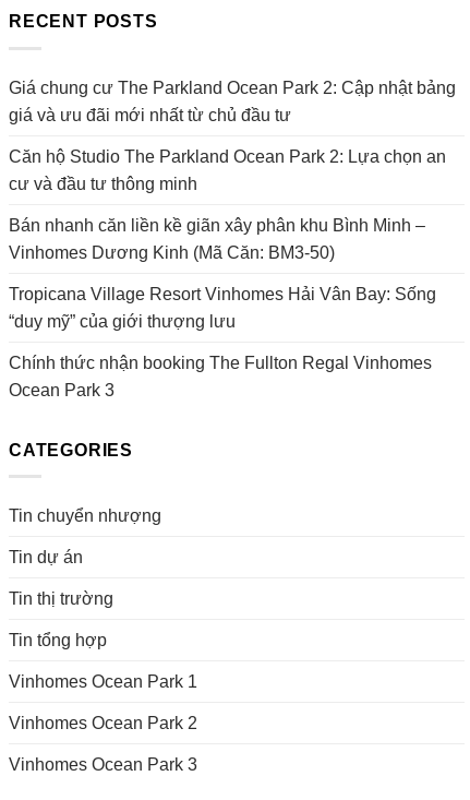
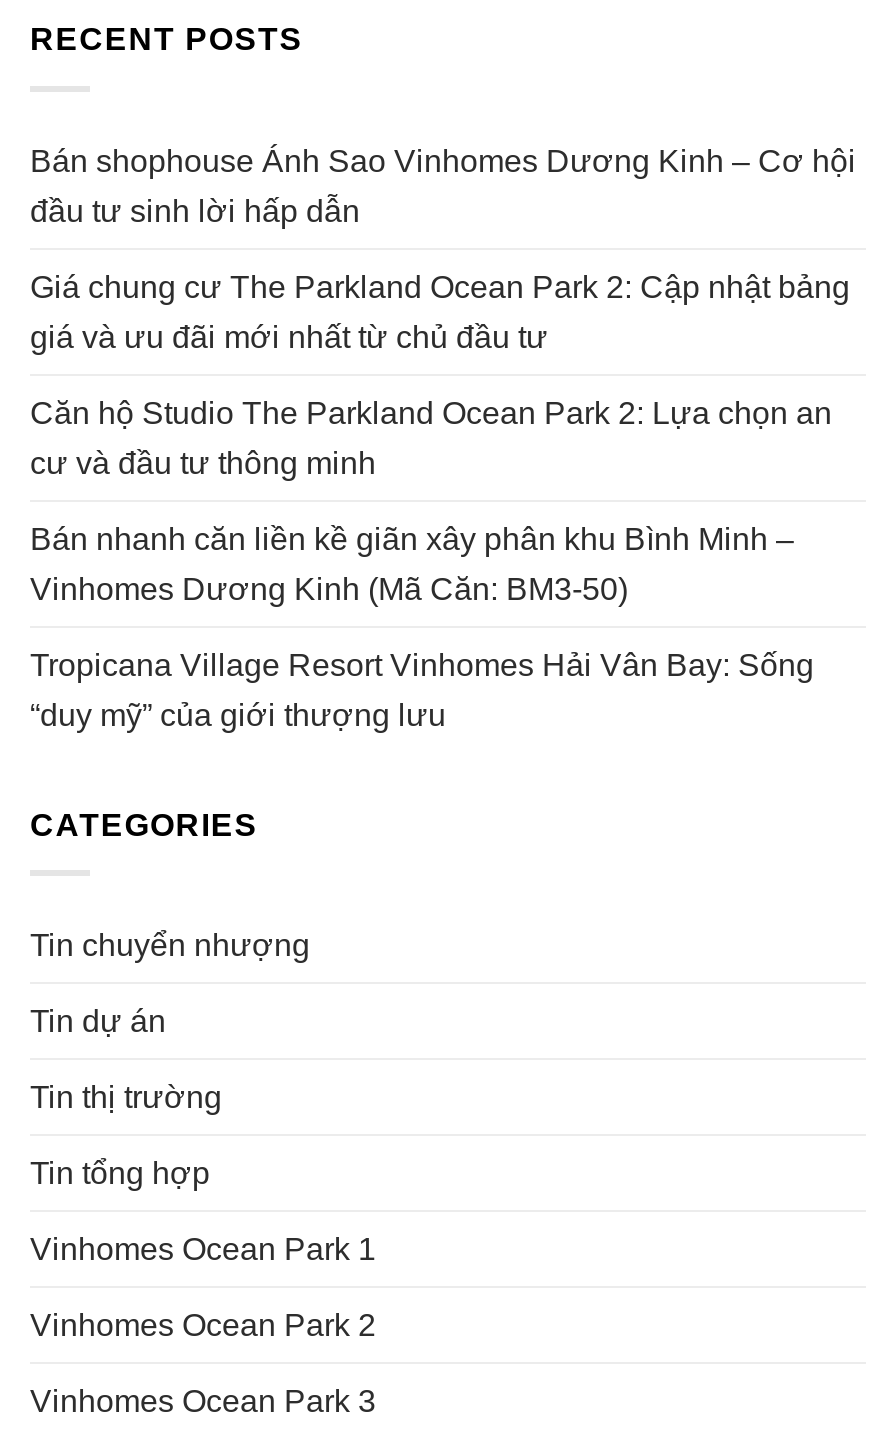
+ Bán shophouse Ánh Sao Vinhomes Dương Kinh – Cơ hội
+ đầu tư sinh lời hấp dẫn

moved down: Giá chung cư The Parkland Ocean Park 2: Cập nhật bảng | giá và ưu đãi mới nhất từ chủ đầu tư | Căn hộ Studio The Parkland Ocean Park 2: Lựa chọn an | cư và đầu tư thông minh | Bán nhanh căn liền kề giãn xây phân khu Bình Minh – | Vinhomes Dương Kinh (Mã Căn: BM3-50) | Tropicana Village Resort Vinhomes Hải Vân Bay: Sống | “duy mỹ” của giới thượng lưu

- Chính thức nhận booking The Fullton Regal Vinhomes
- Ocean Park 3
